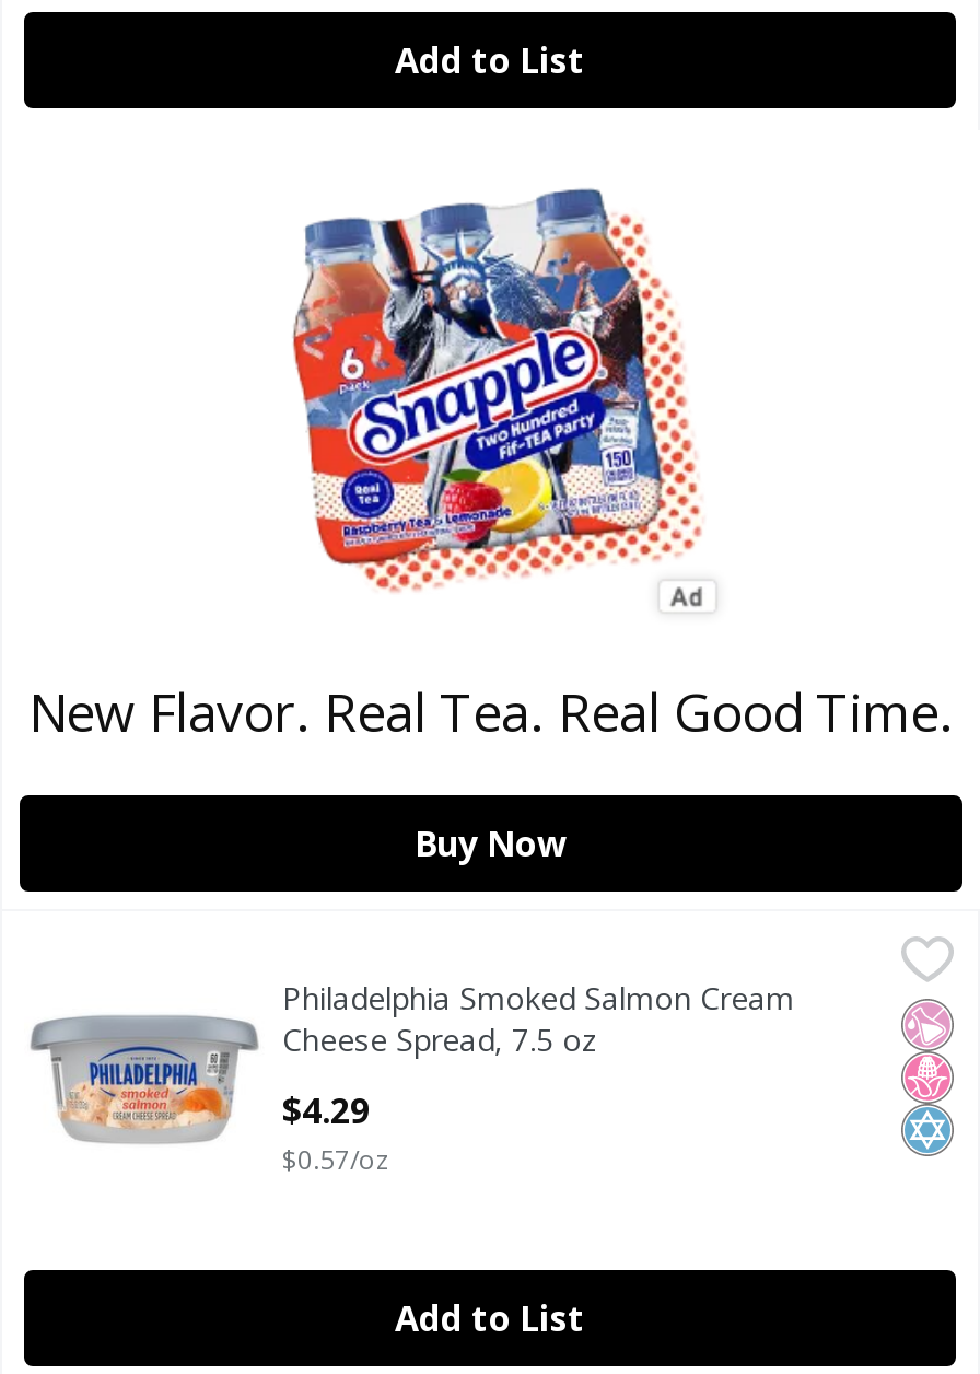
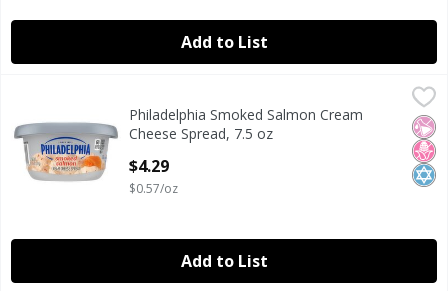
- [image]
- New Flavor. Real Tea. Real Good Time.
- Buy Now
